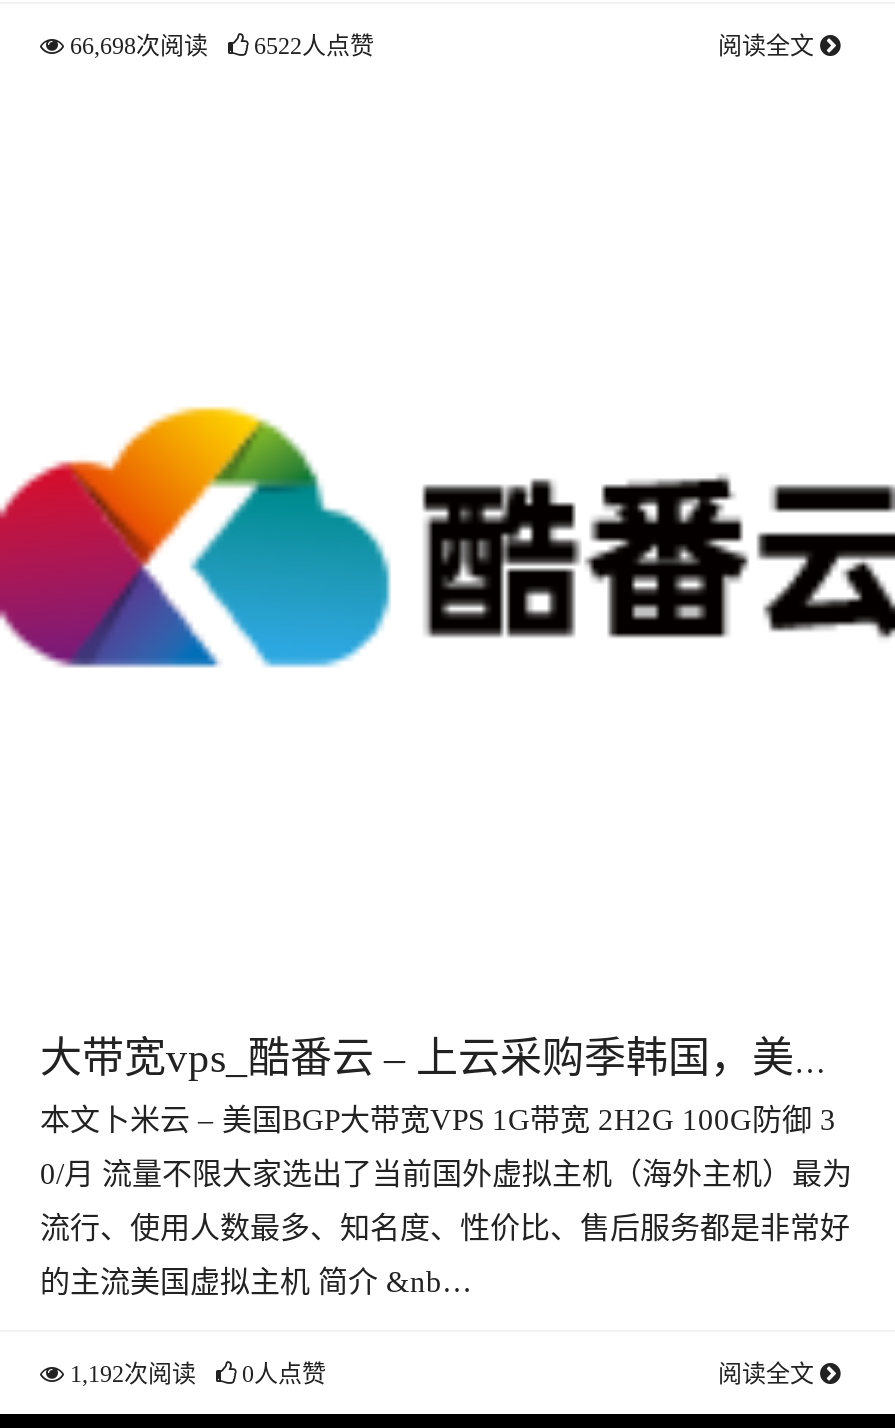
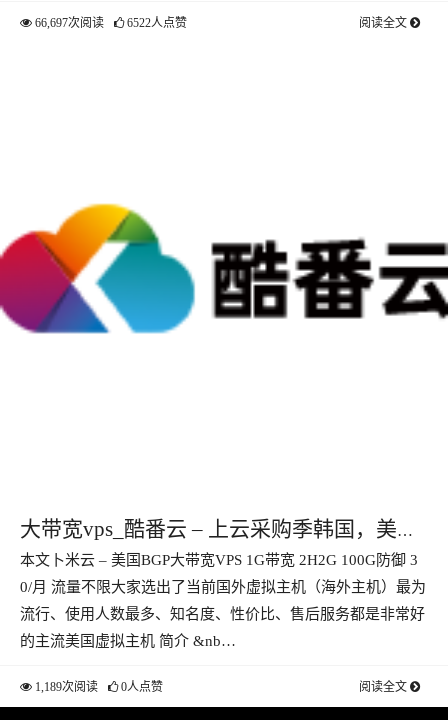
- 66,698次阅读 6522人点赞
+ 66,697次阅读 6522人点赞

- 1,192次阅读 0人点赞
+ 1,189次阅读 0人点赞
